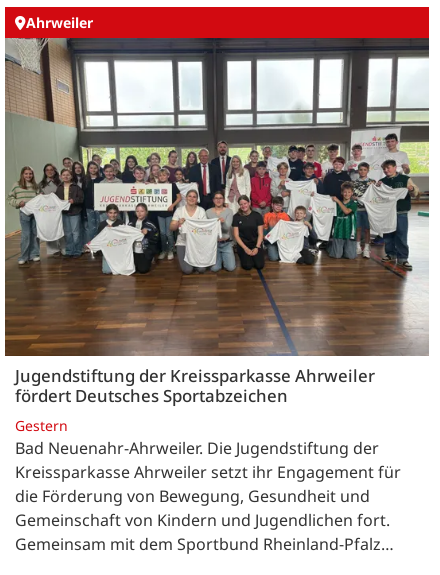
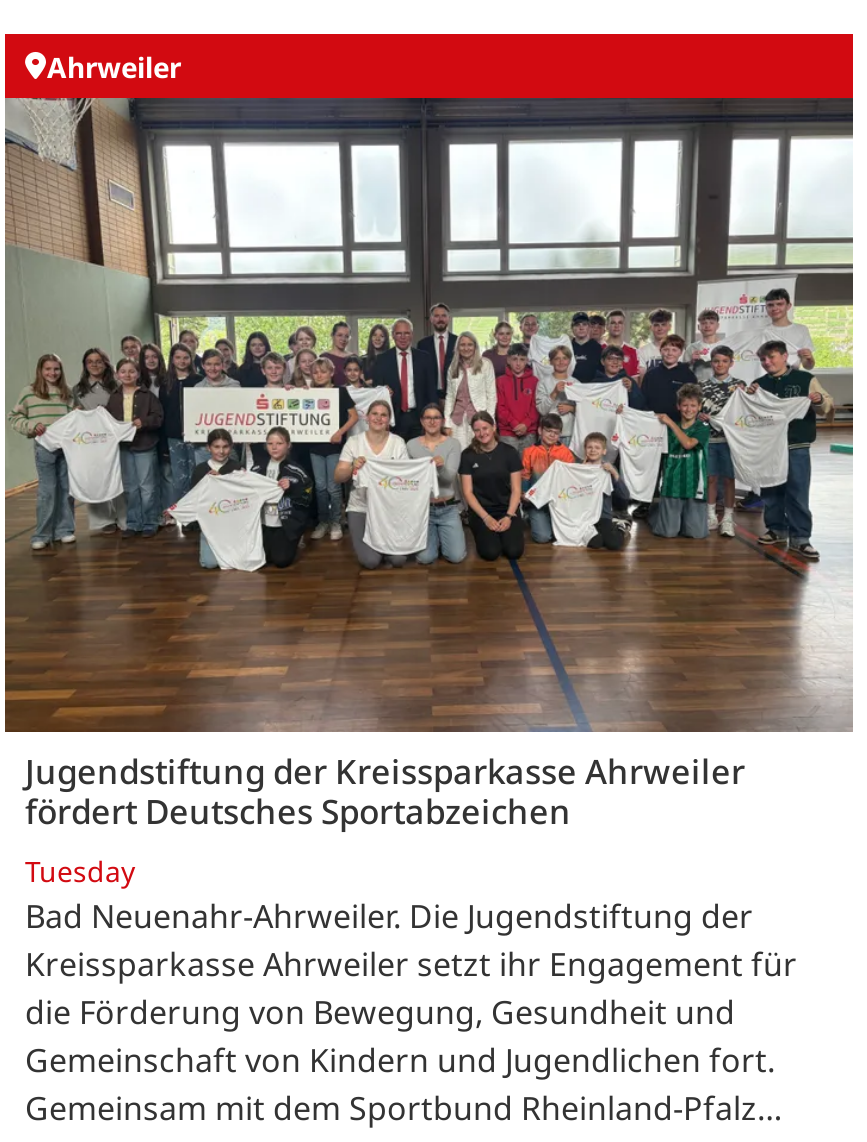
- Gestern
+ Tuesday
